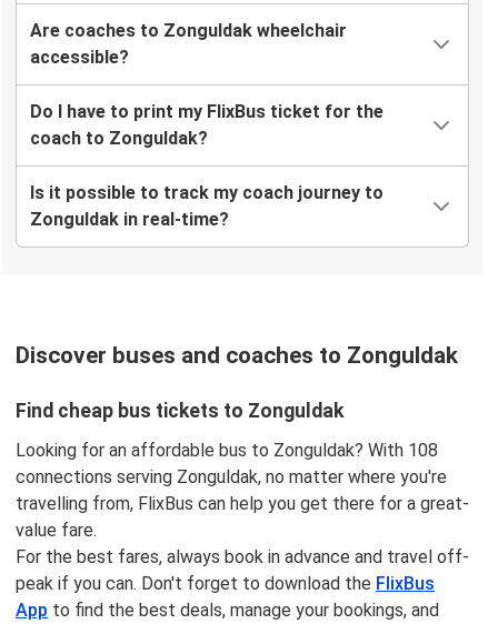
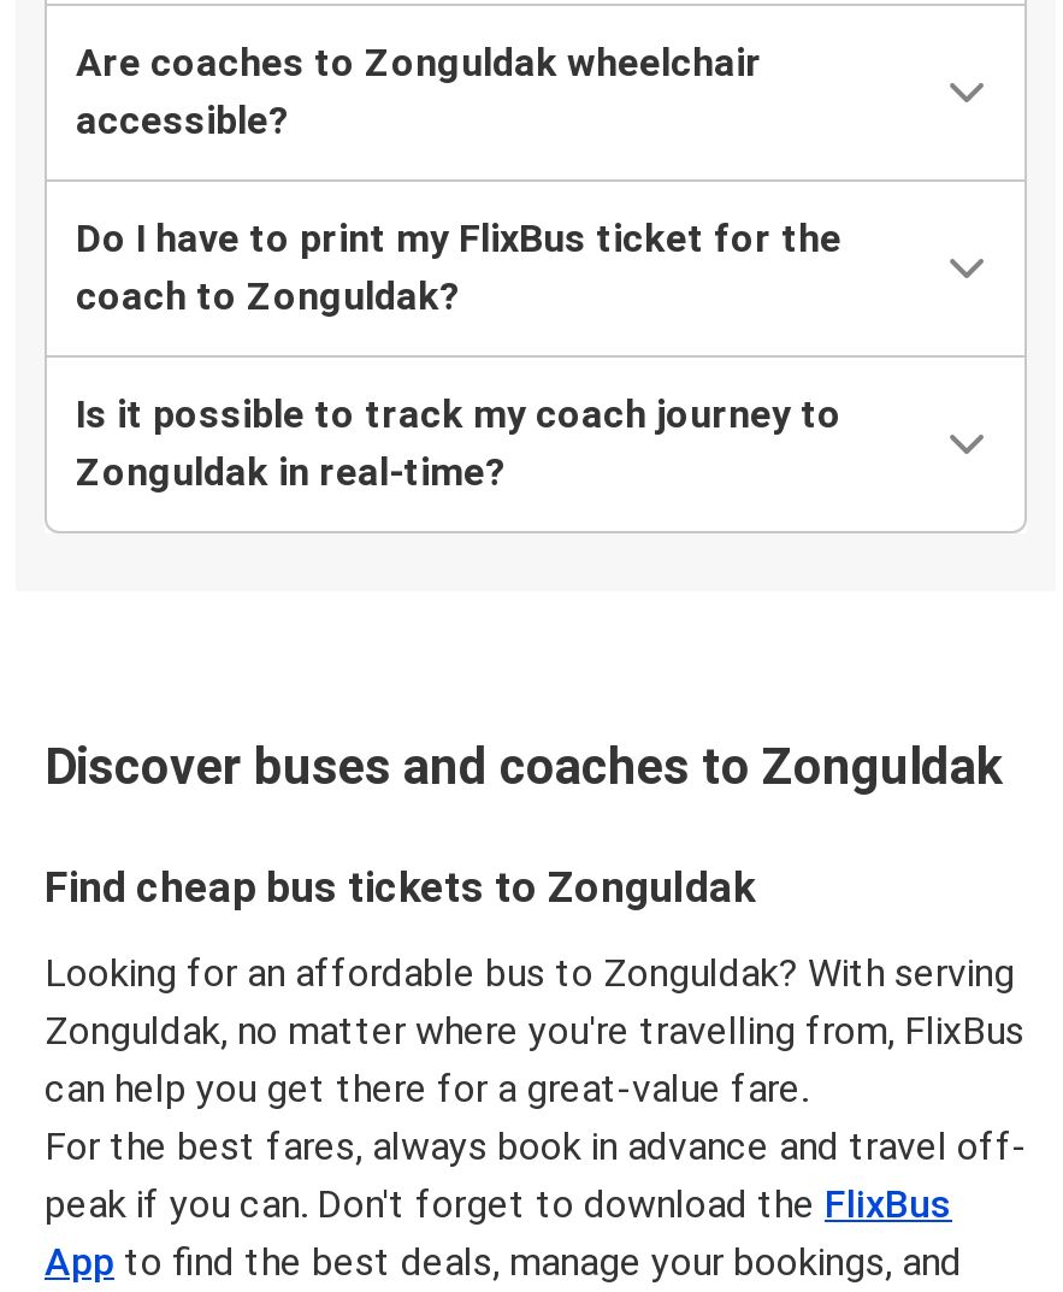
- Looking for an affordable bus to Zonguldak? With 108
- connections serving Zonguldak, no matter where you're
- travelling from, FlixBus can help you get there for a great-
- value fare.
+ Looking for an affordable bus to Zonguldak? With serving
+ Zonguldak, no matter where you're travelling from, FlixBus
+ can help you get there for a great-value fare.
